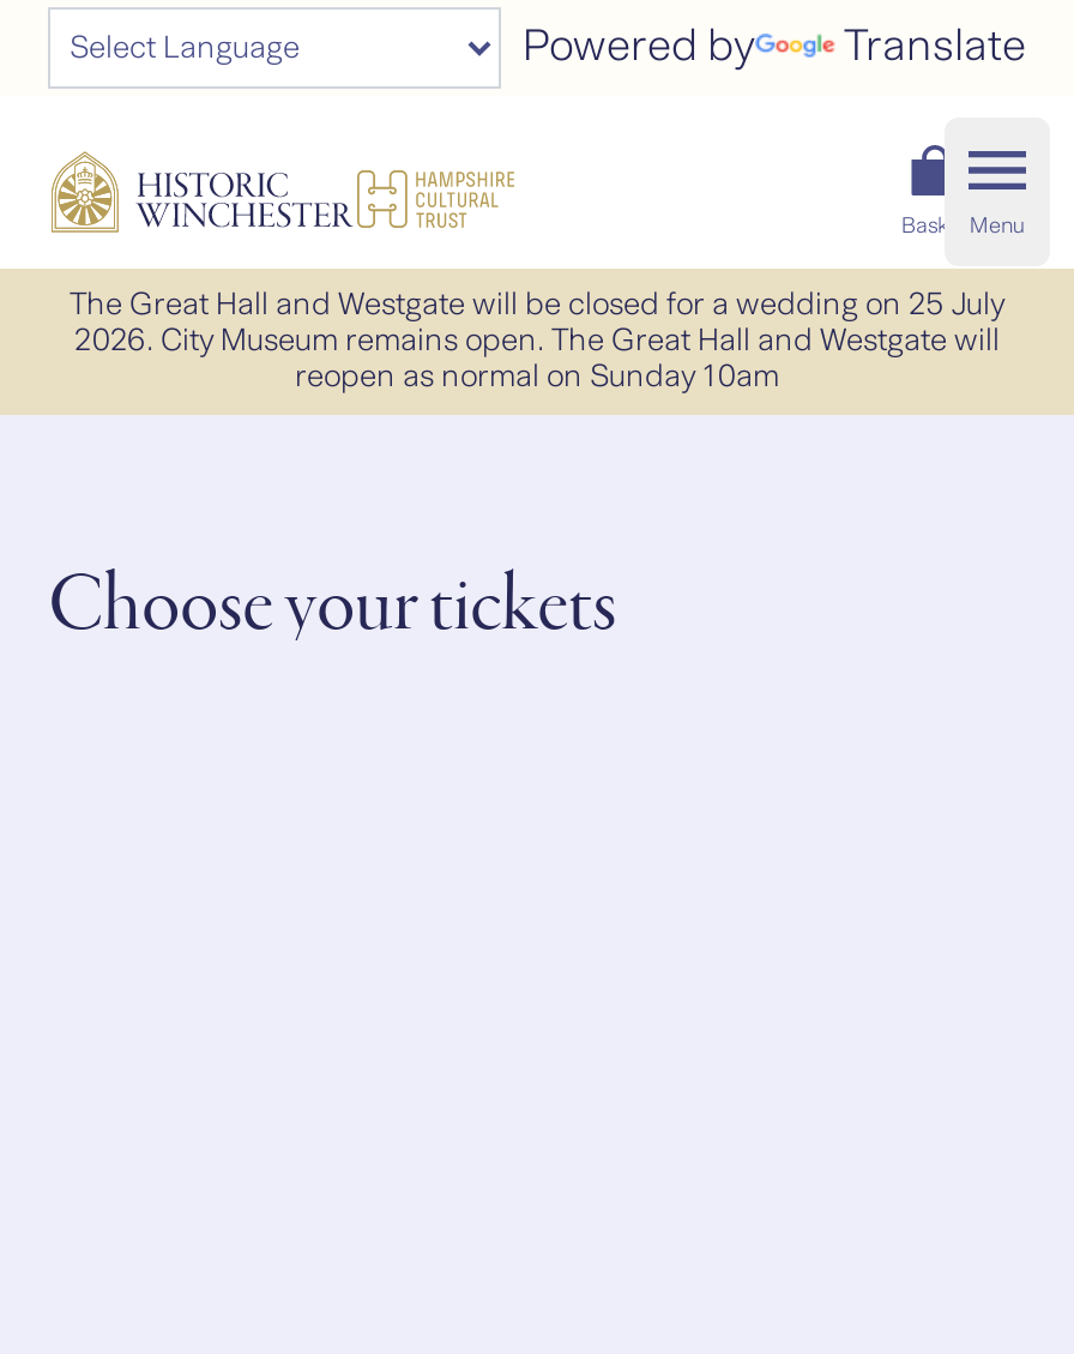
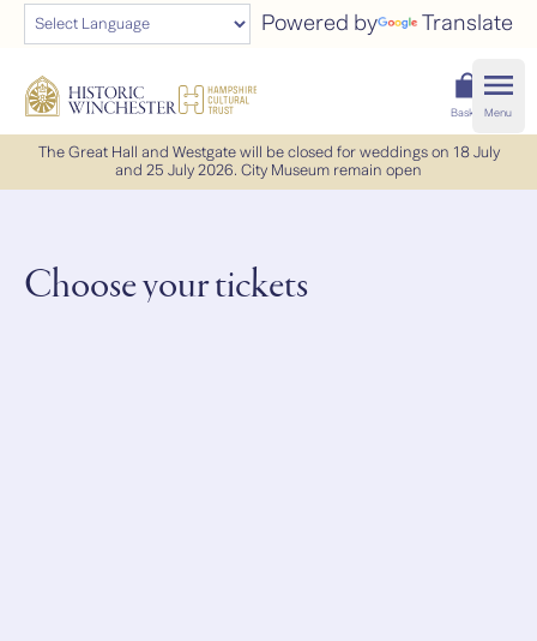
- The Great Hall and Westgate will be closed for a wedding on 25 July
- 2026. City Museum remains open. The Great Hall and Westgate will
- reopen as normal on Sunday 10am
+ The Great Hall and Westgate will be closed for weddings on 18 July
+ and 25 July 2026. City Museum remain open
